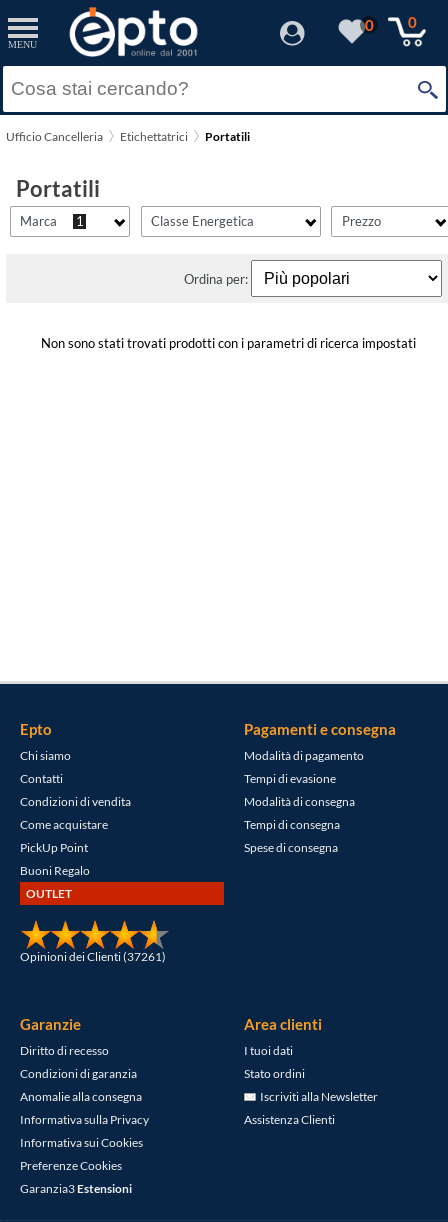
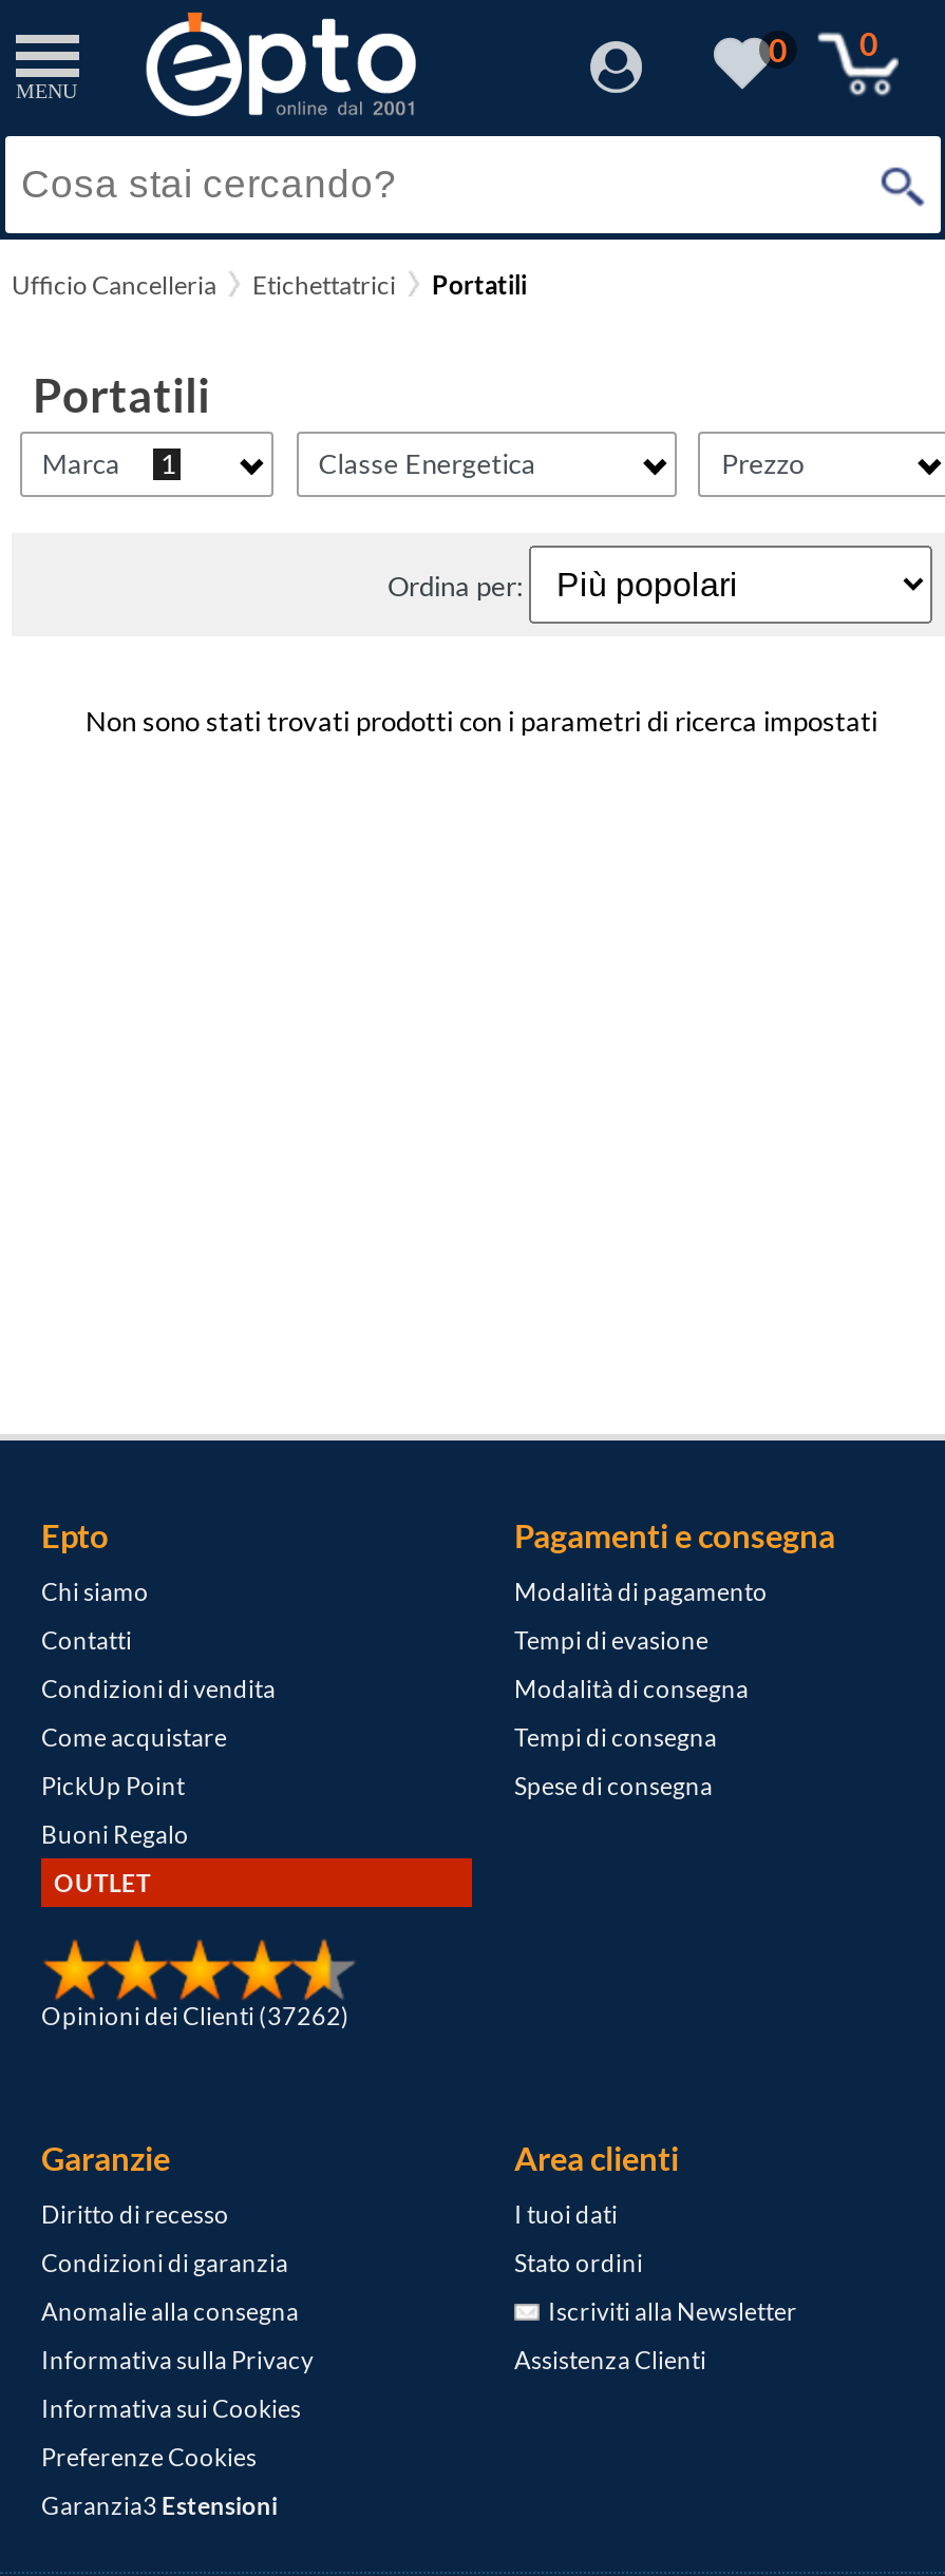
- Opinioni dei Clienti (37261)
+ Opinioni dei Clienti (37262)
